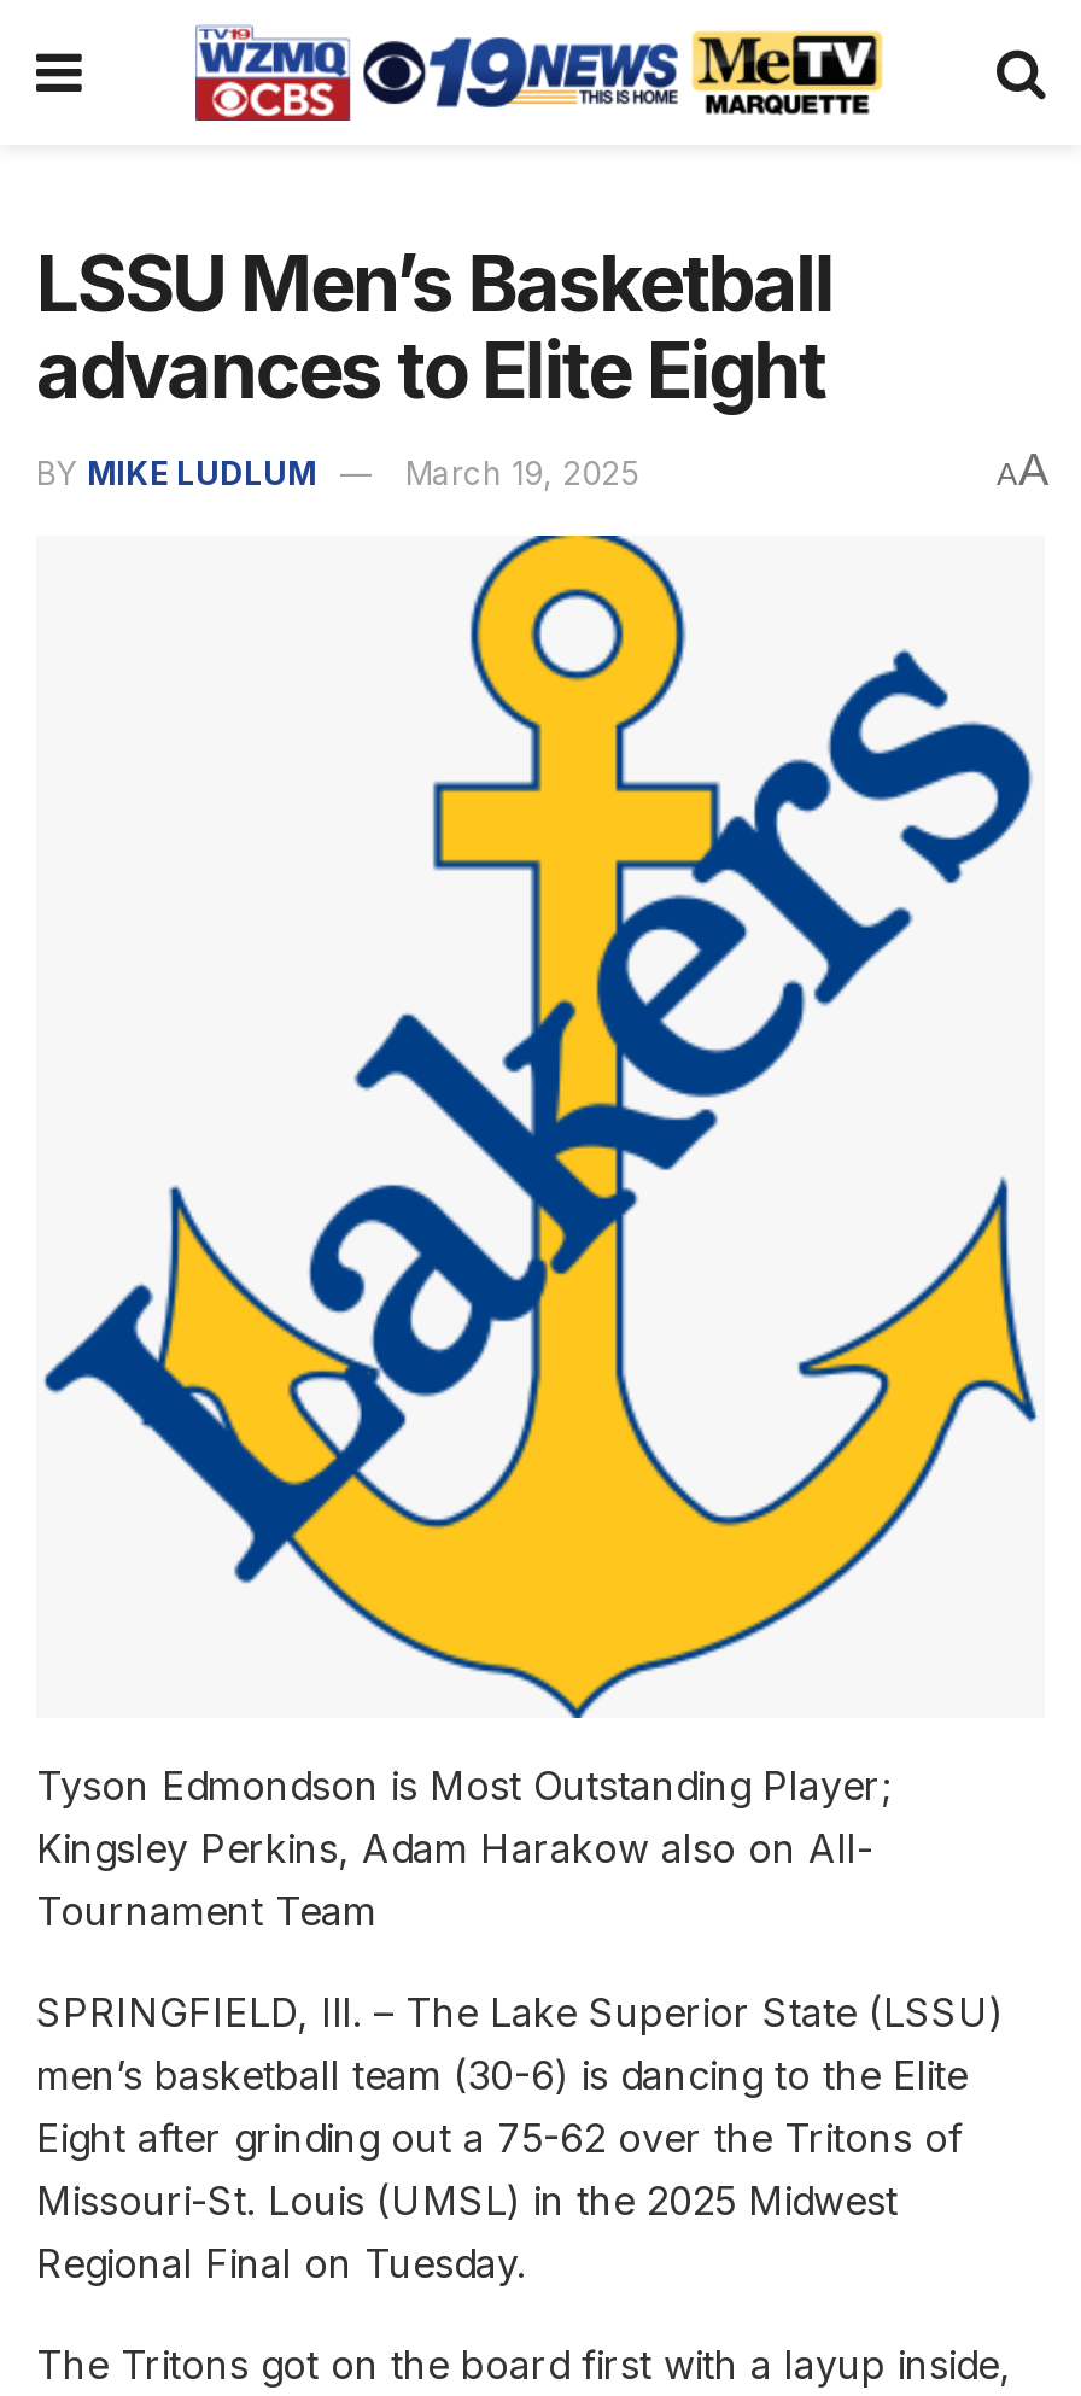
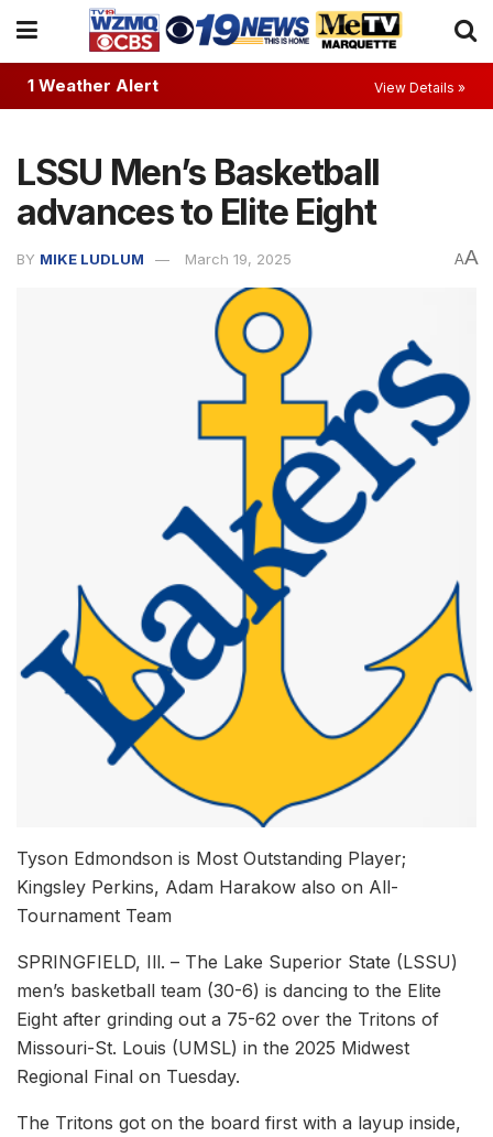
+ 1 Weather Alert
+ View Details »
